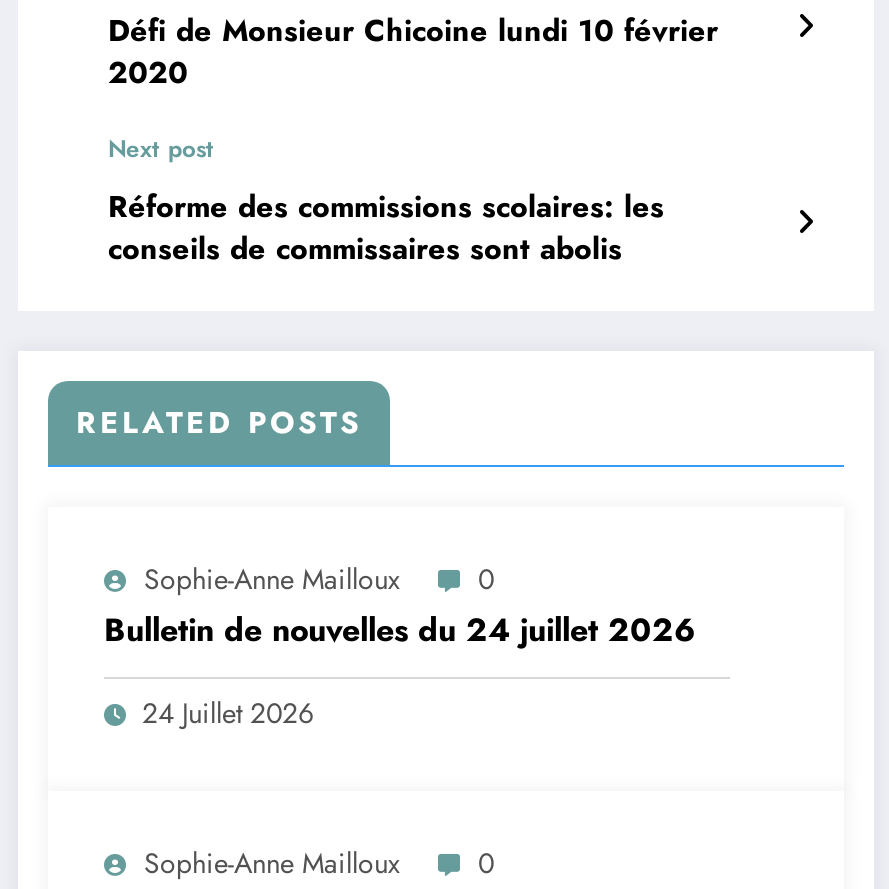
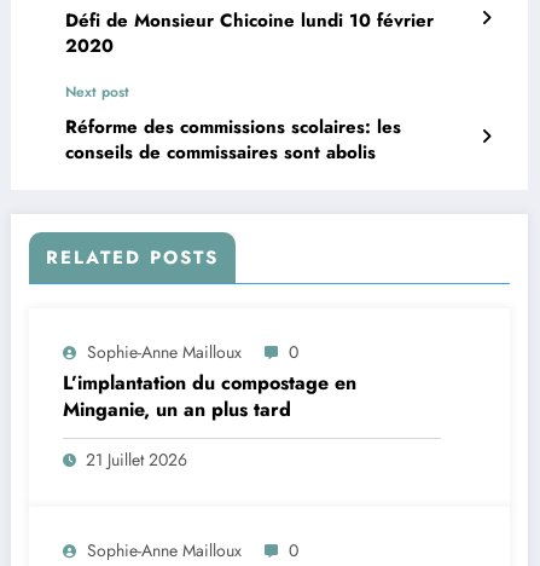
- Bulletin de nouvelles du 24 juillet 2026
+ L’implantation du compostage en
+ Minganie, un an plus tard

- 24 Juillet 2026
+ 21 Juillet 2026
